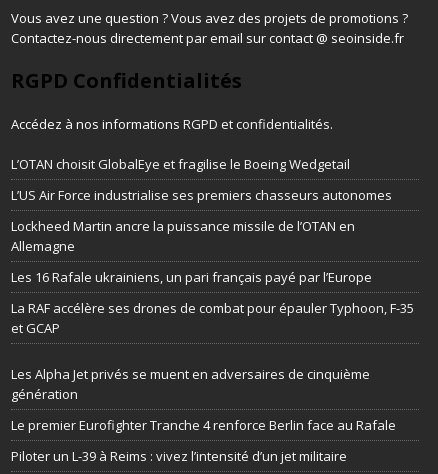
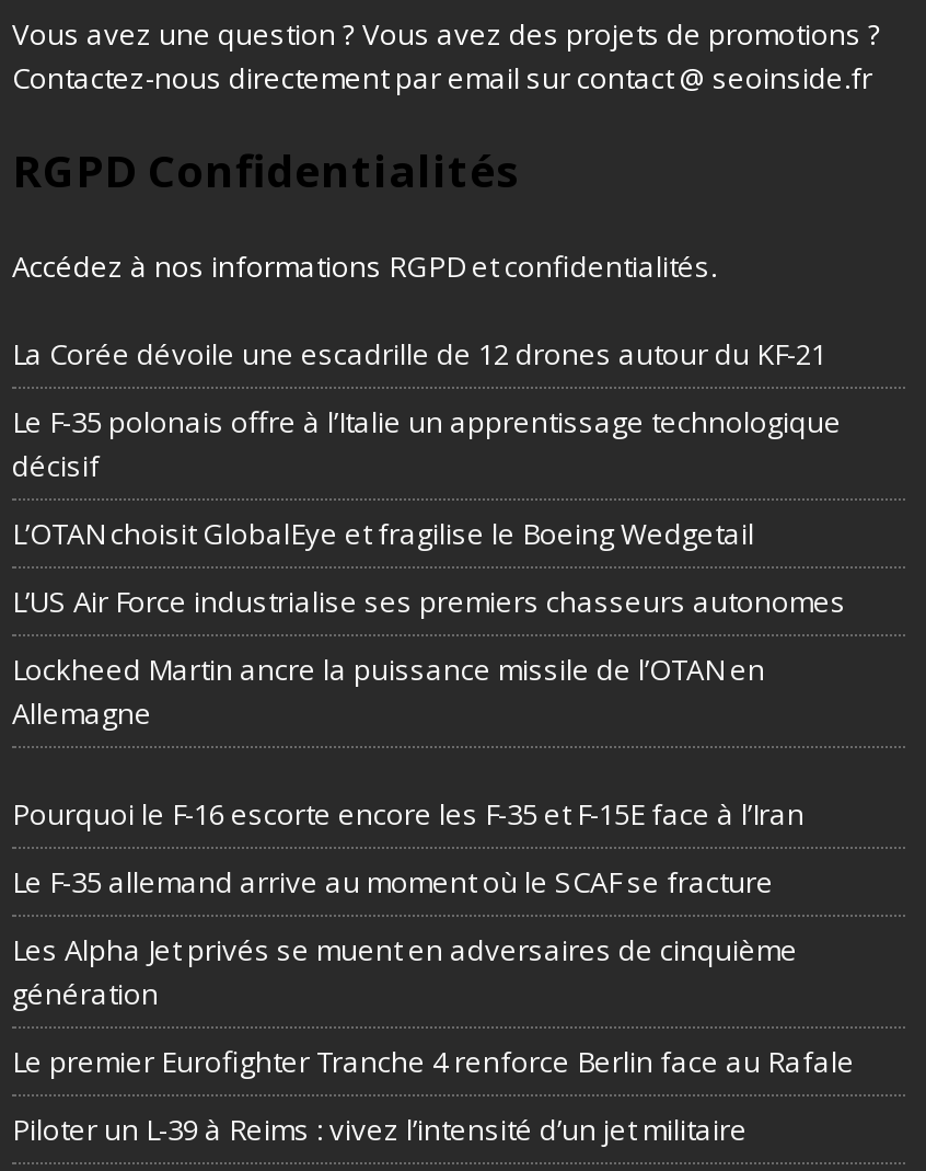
+ La Corée dévoile une escadrille de 12 drones autour du KF-21
+ Le F-35 polonais offre à l’Italie un apprentissage technologique
+ décisif

moved down: L’OTAN choisit GlobalEye et fragilise le Boeing Wedgetail | L’US Air Force industrialise ses premiers chasseurs autonomes | Lockheed Martin ancre la puissance missile de l’OTAN en | Allemagne

- Les 16 Rafale ukrainiens, un pari français payé par l’Europe
+ Pourquoi le F-16 escorte encore les F-35 et F-15E face à l’Iran

- La RAF accélère ses drones de combat pour épauler Typhoon, F-35
- et GCAP
+ Le F-35 allemand arrive au moment où le SCAF se fracture
